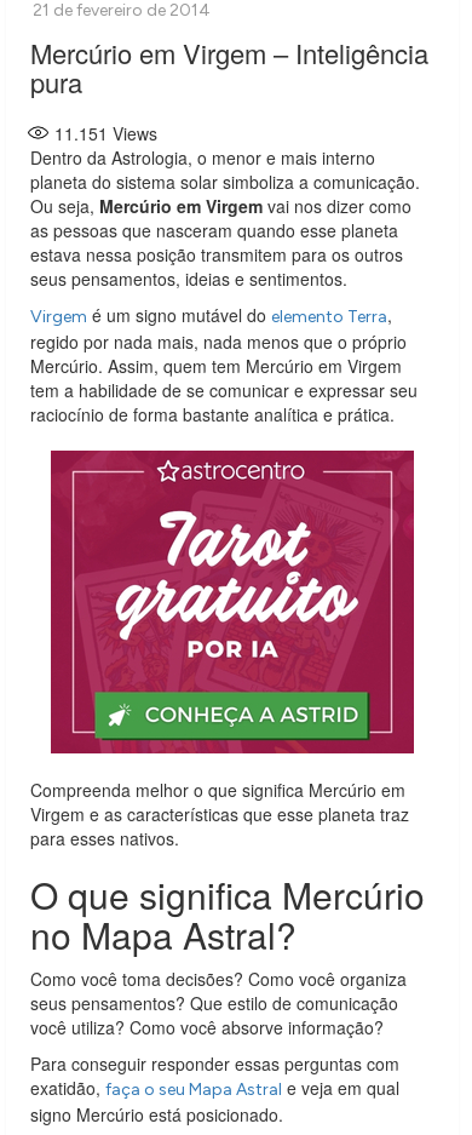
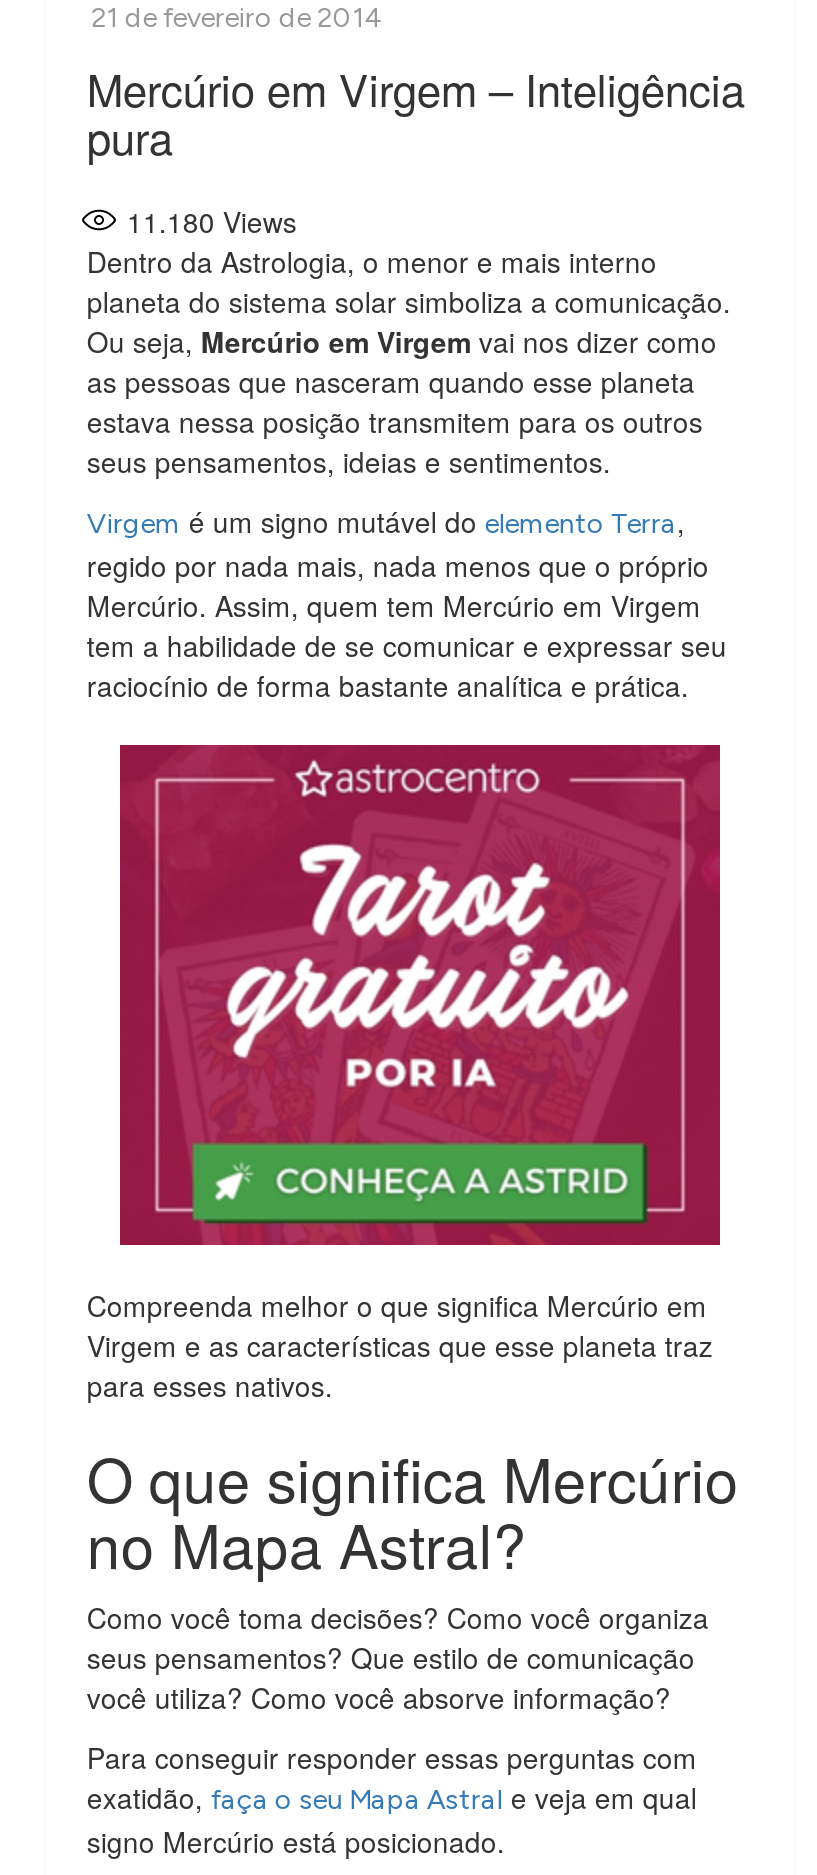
- 11.151 Views
+ 11.180 Views
